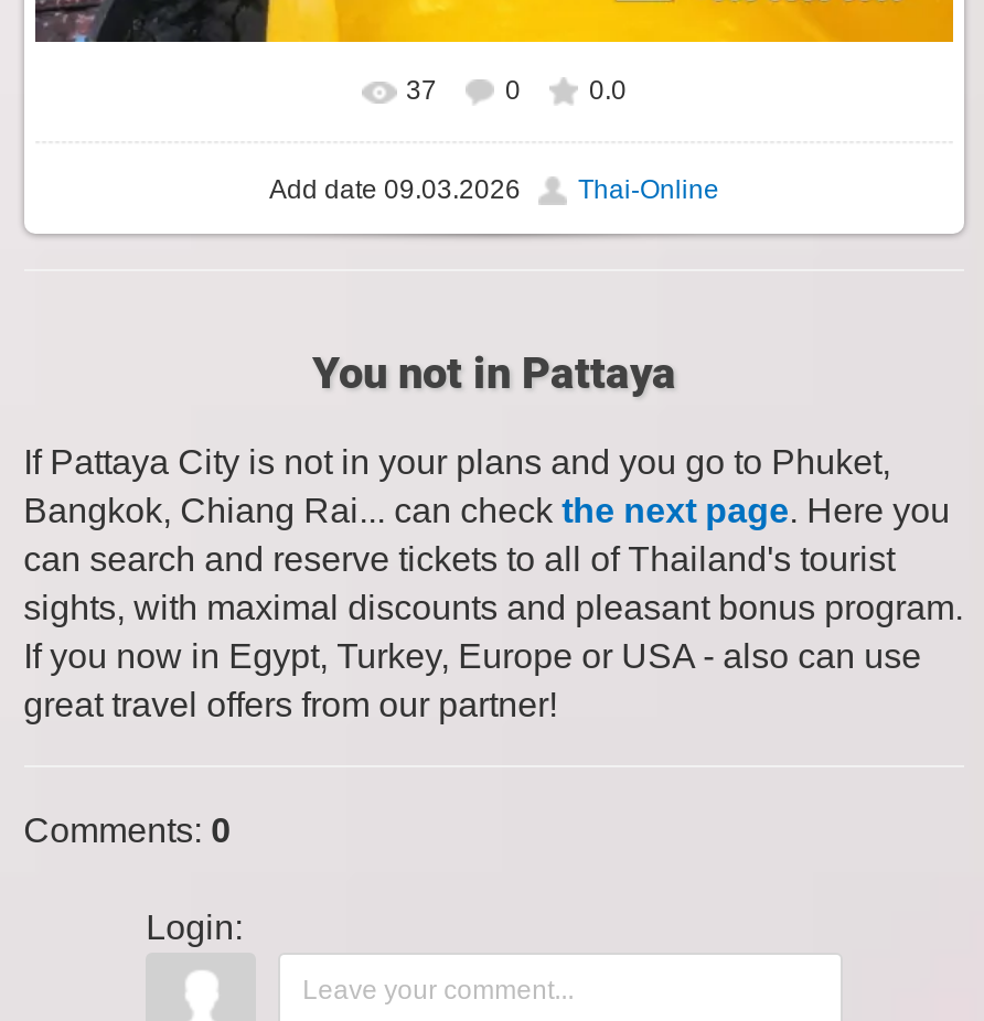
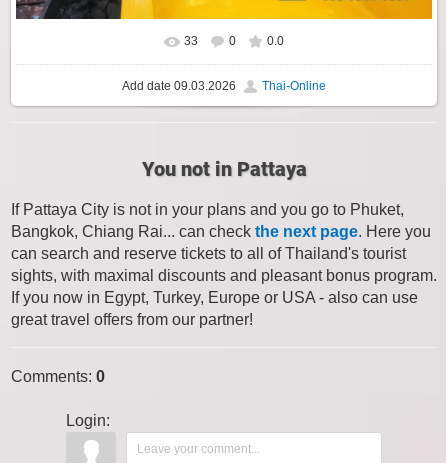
- 37
+ 33
